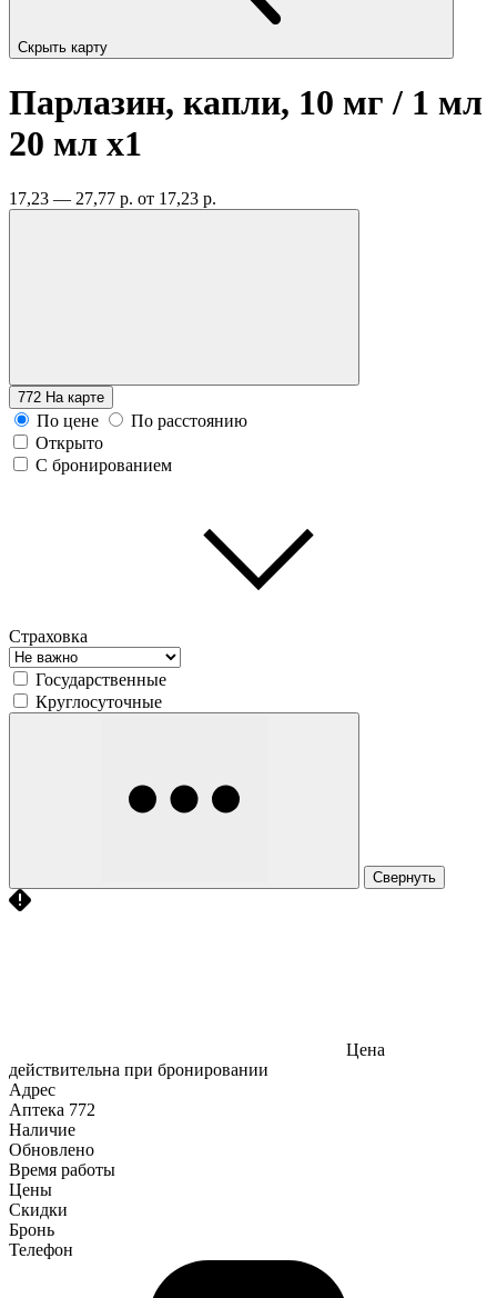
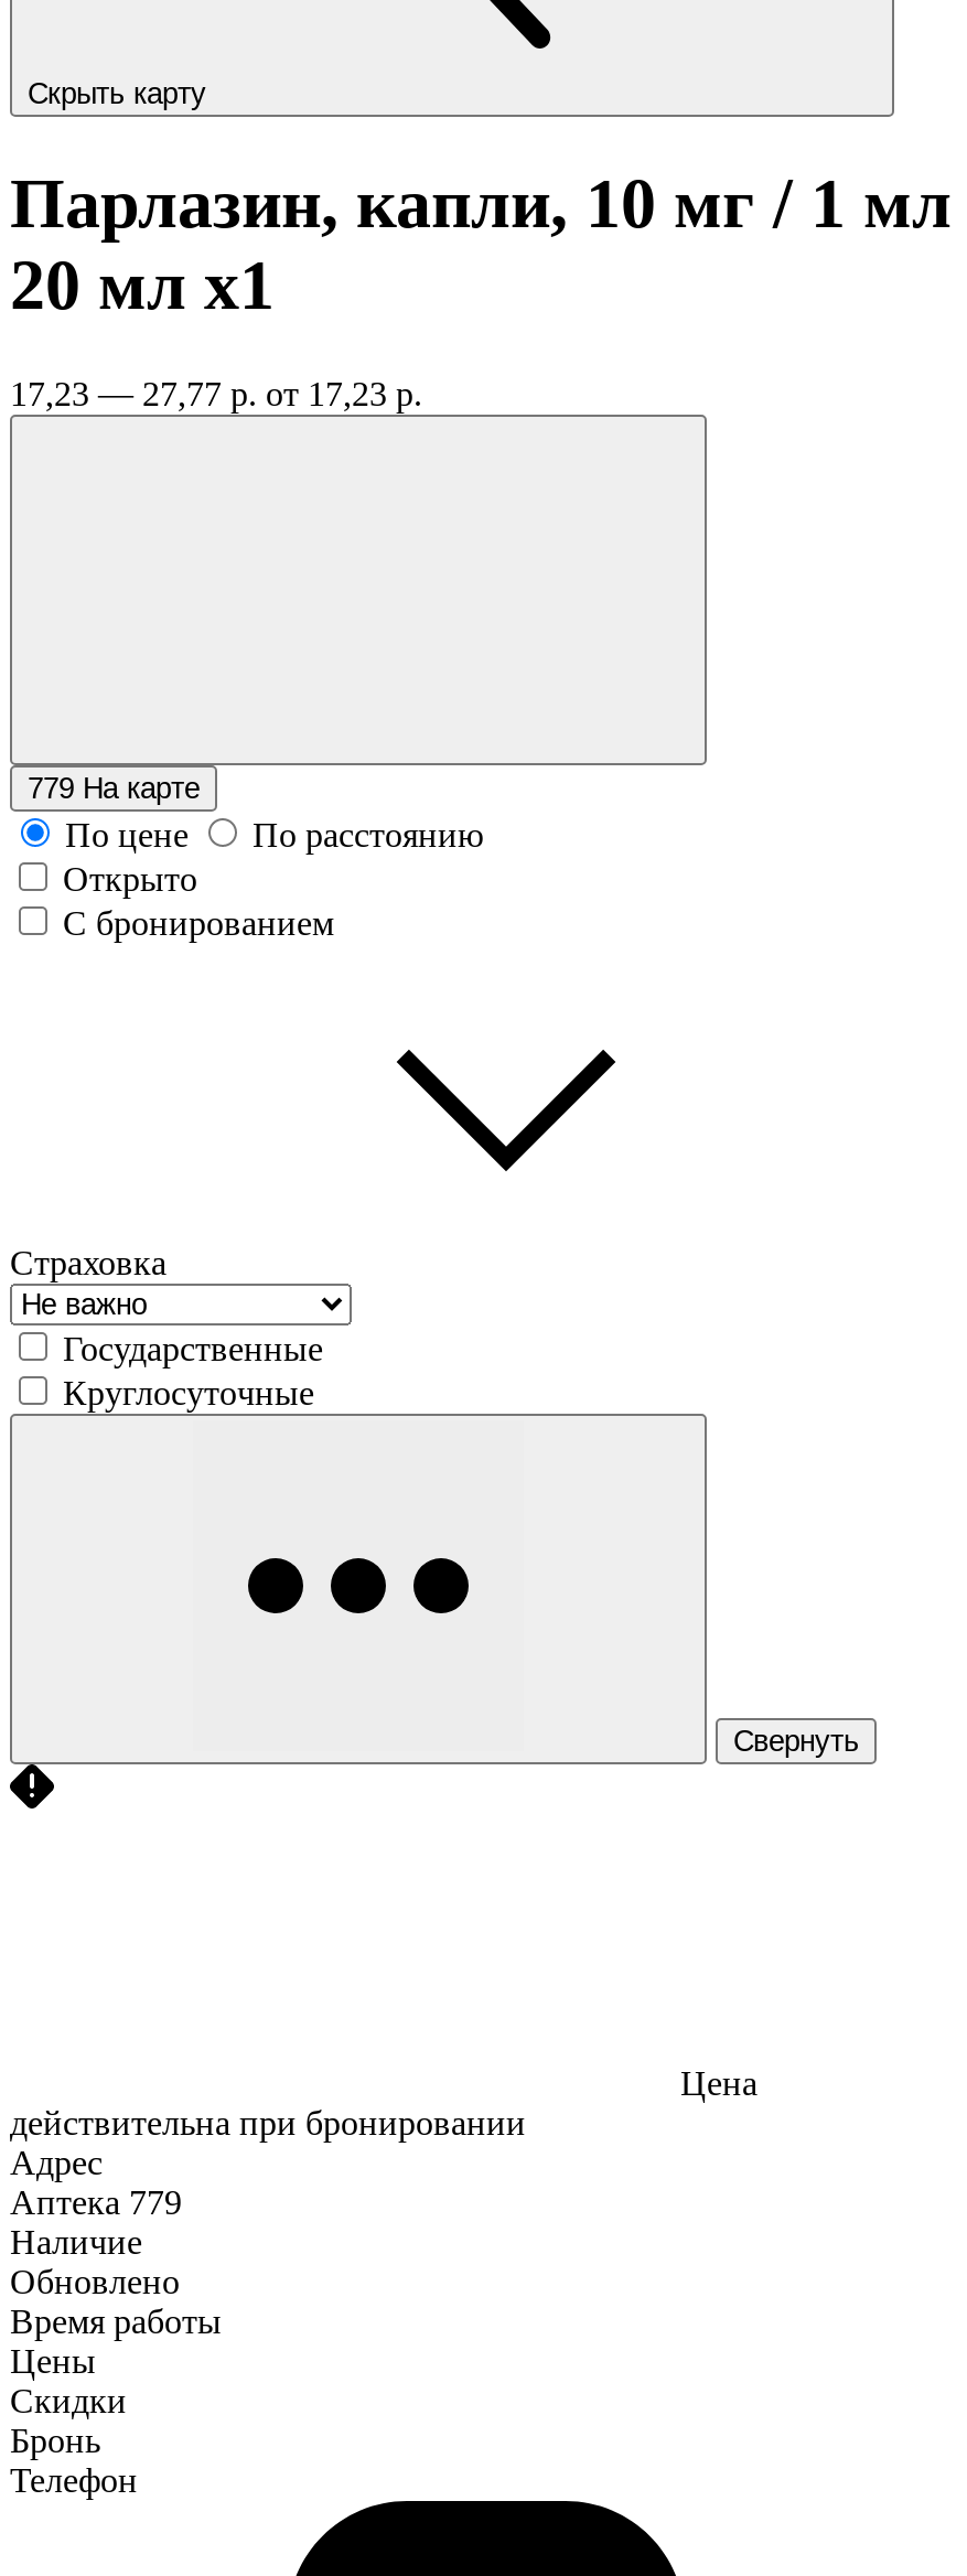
- 772 На карте
+ 779 На карте

- Аптека 772
+ Аптека 779
